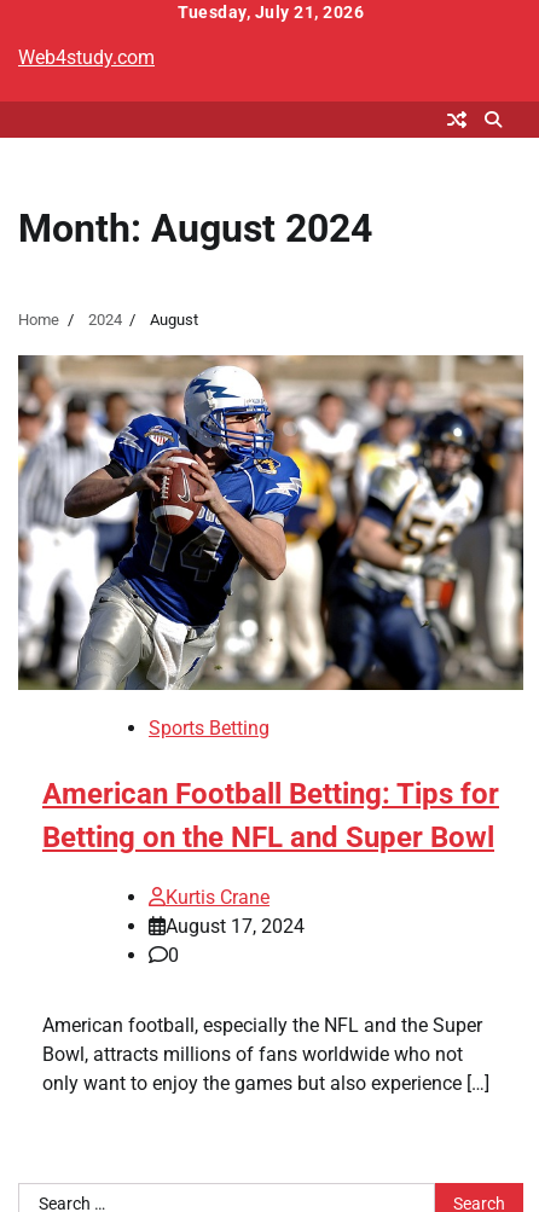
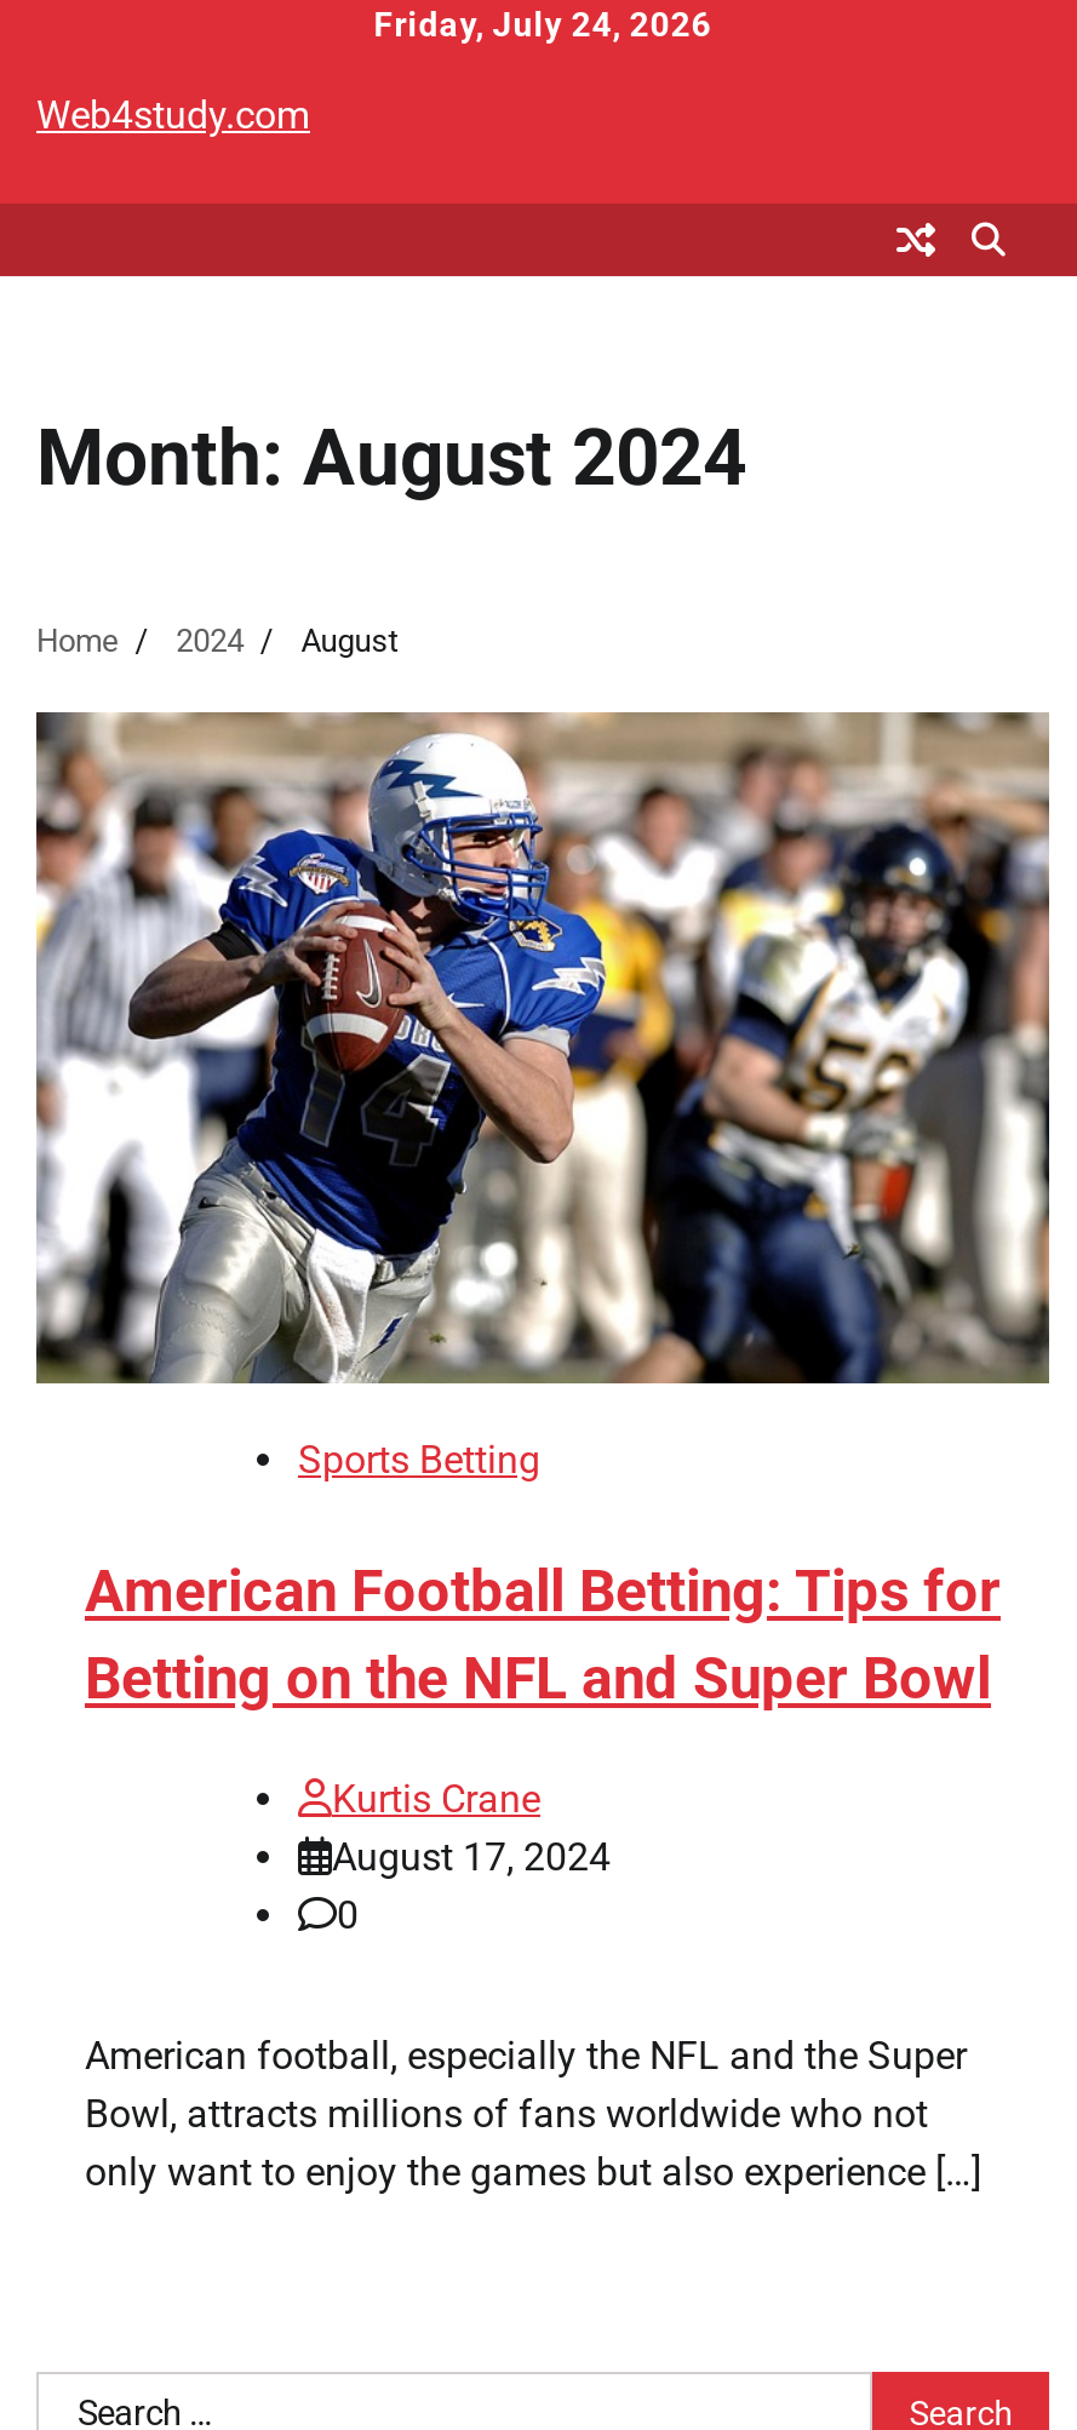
- Tuesday, July 21, 2026
+ Friday, July 24, 2026
